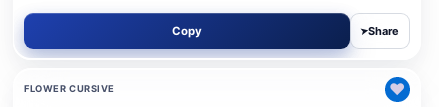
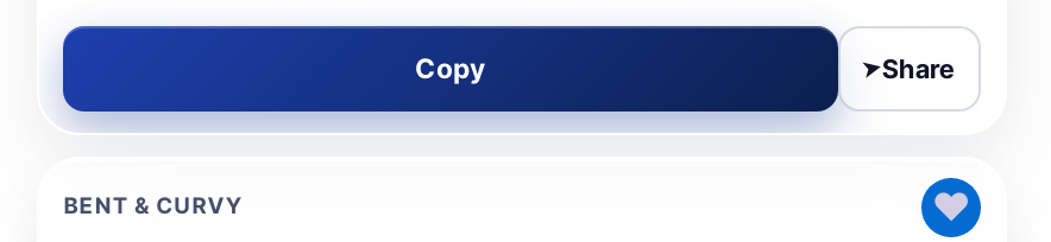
- FLOWER CURSIVE
+ BENT & CURVY
